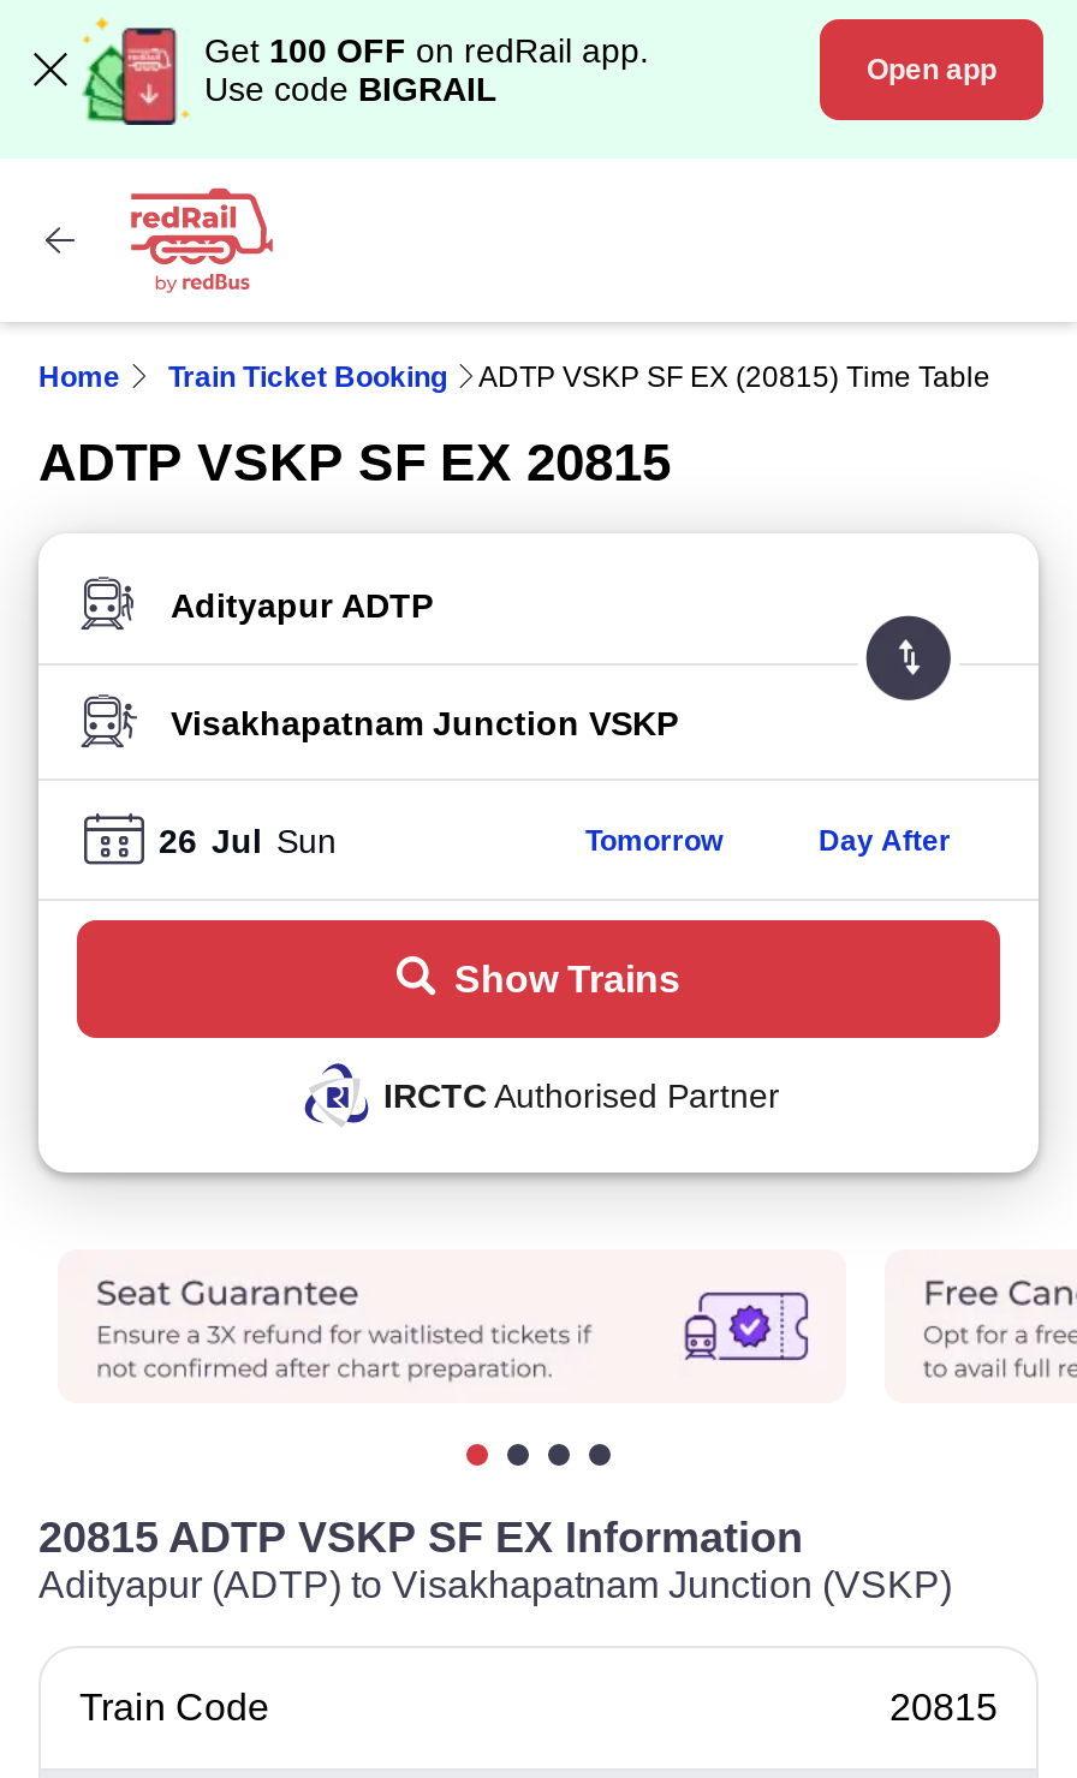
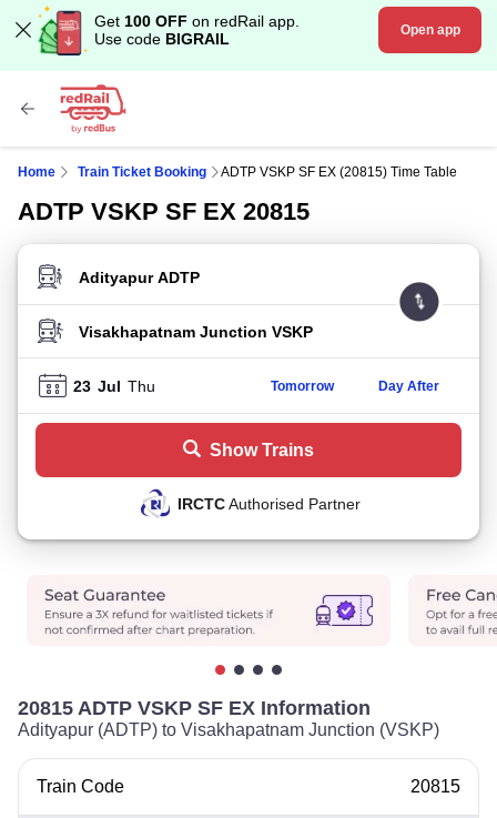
- 26 Jul Sun
+ 23 Jul Thu
